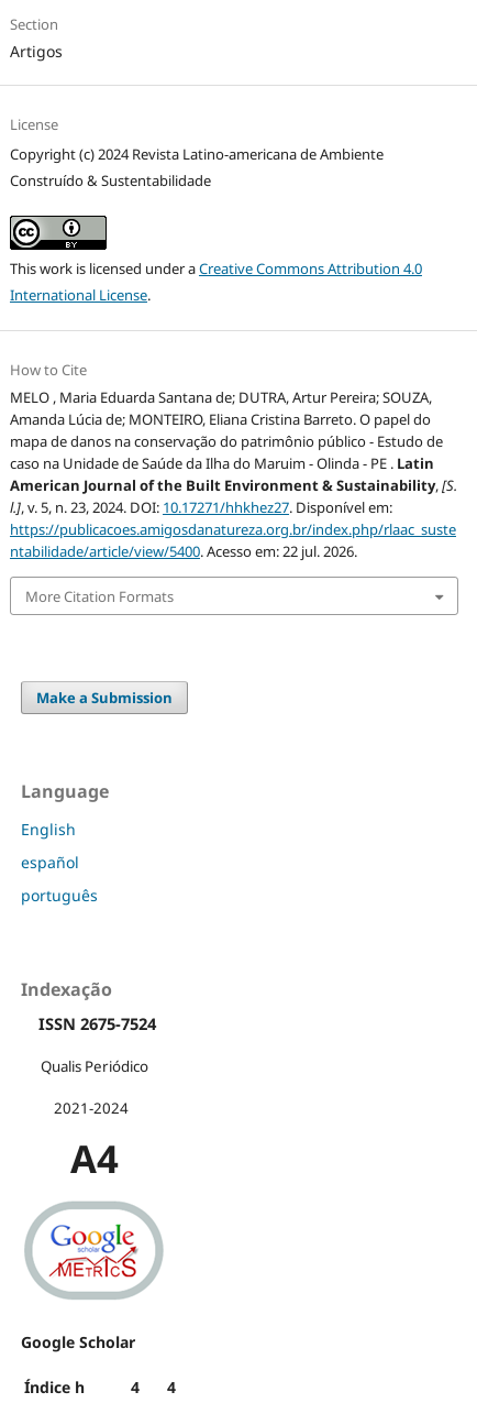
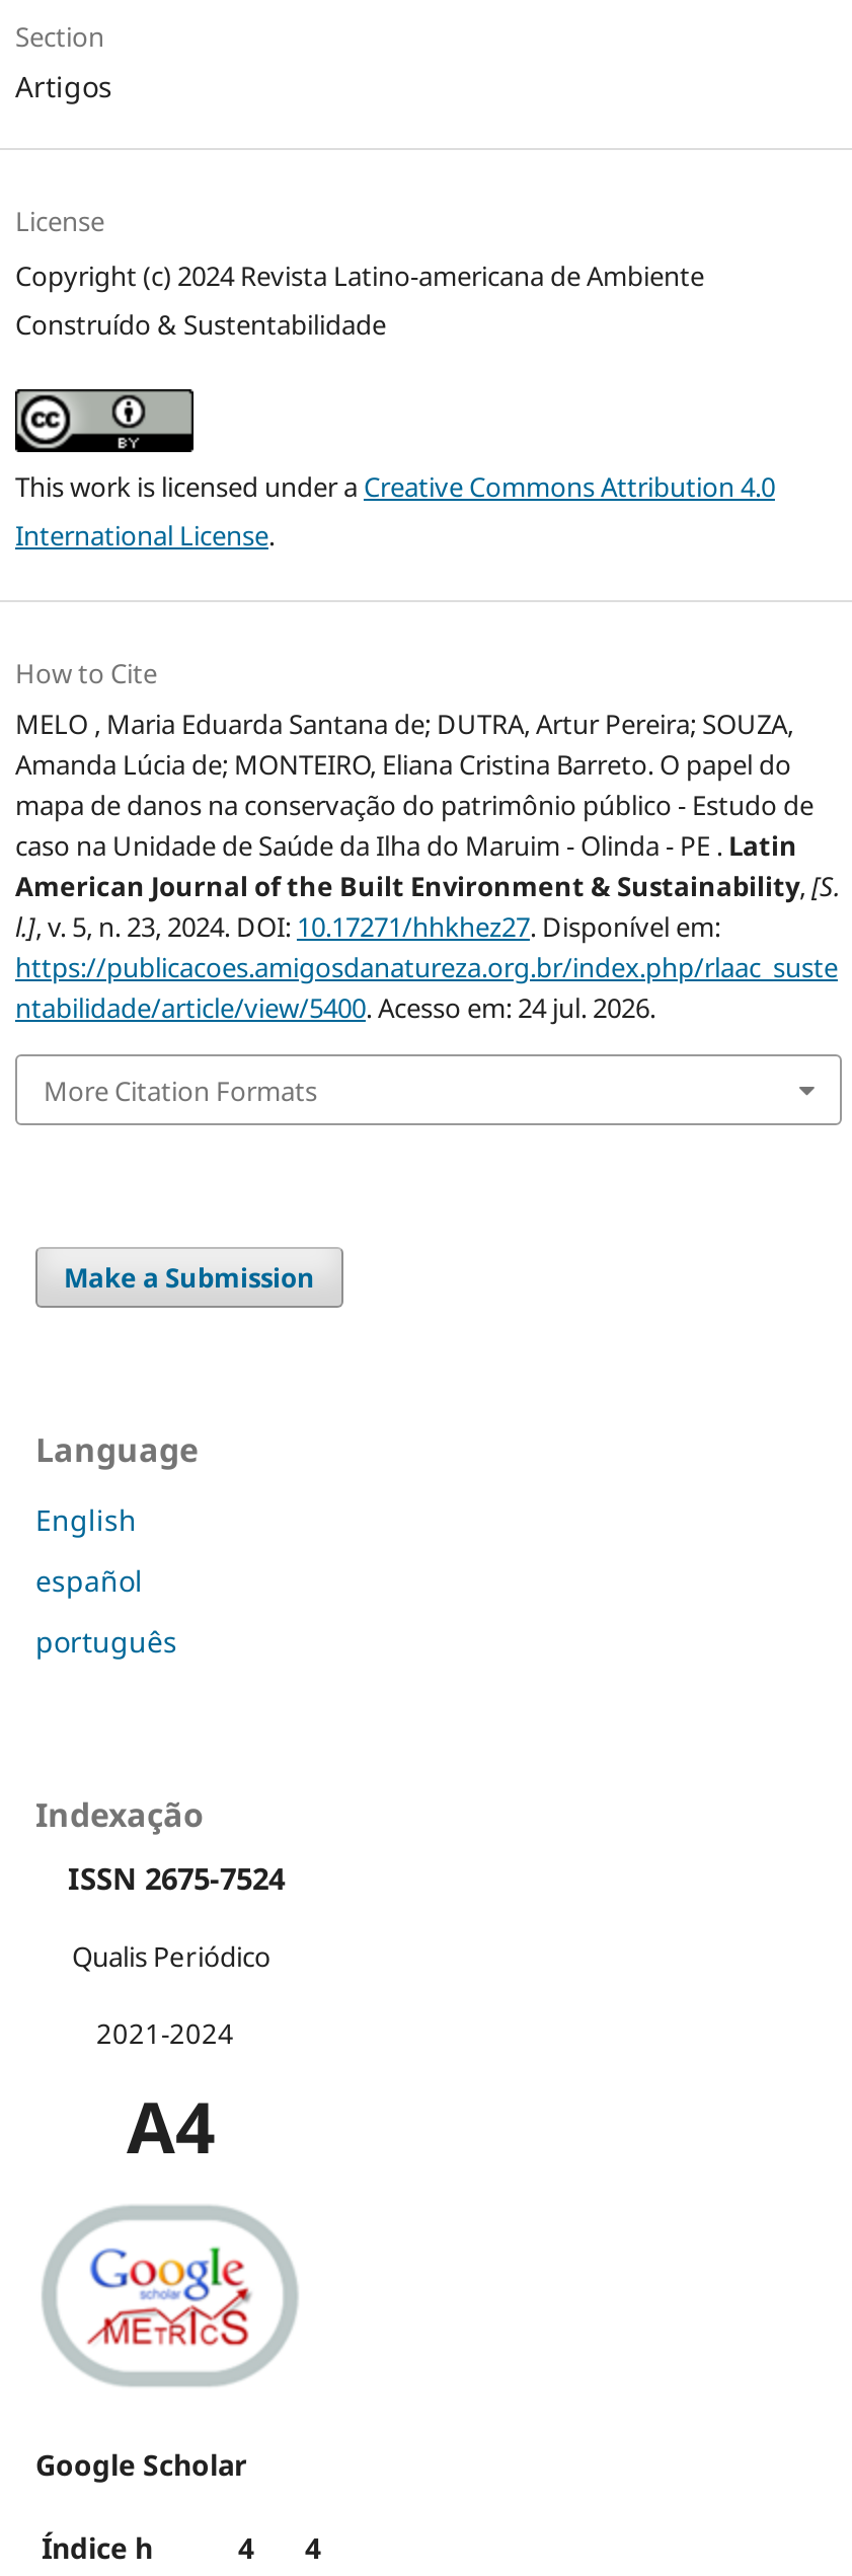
- ntabilidade/article/view/5400. Acesso em: 22 jul. 2026.
+ ntabilidade/article/view/5400. Acesso em: 24 jul. 2026.
